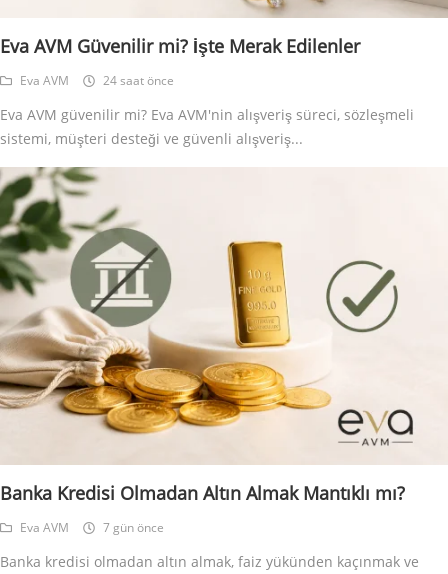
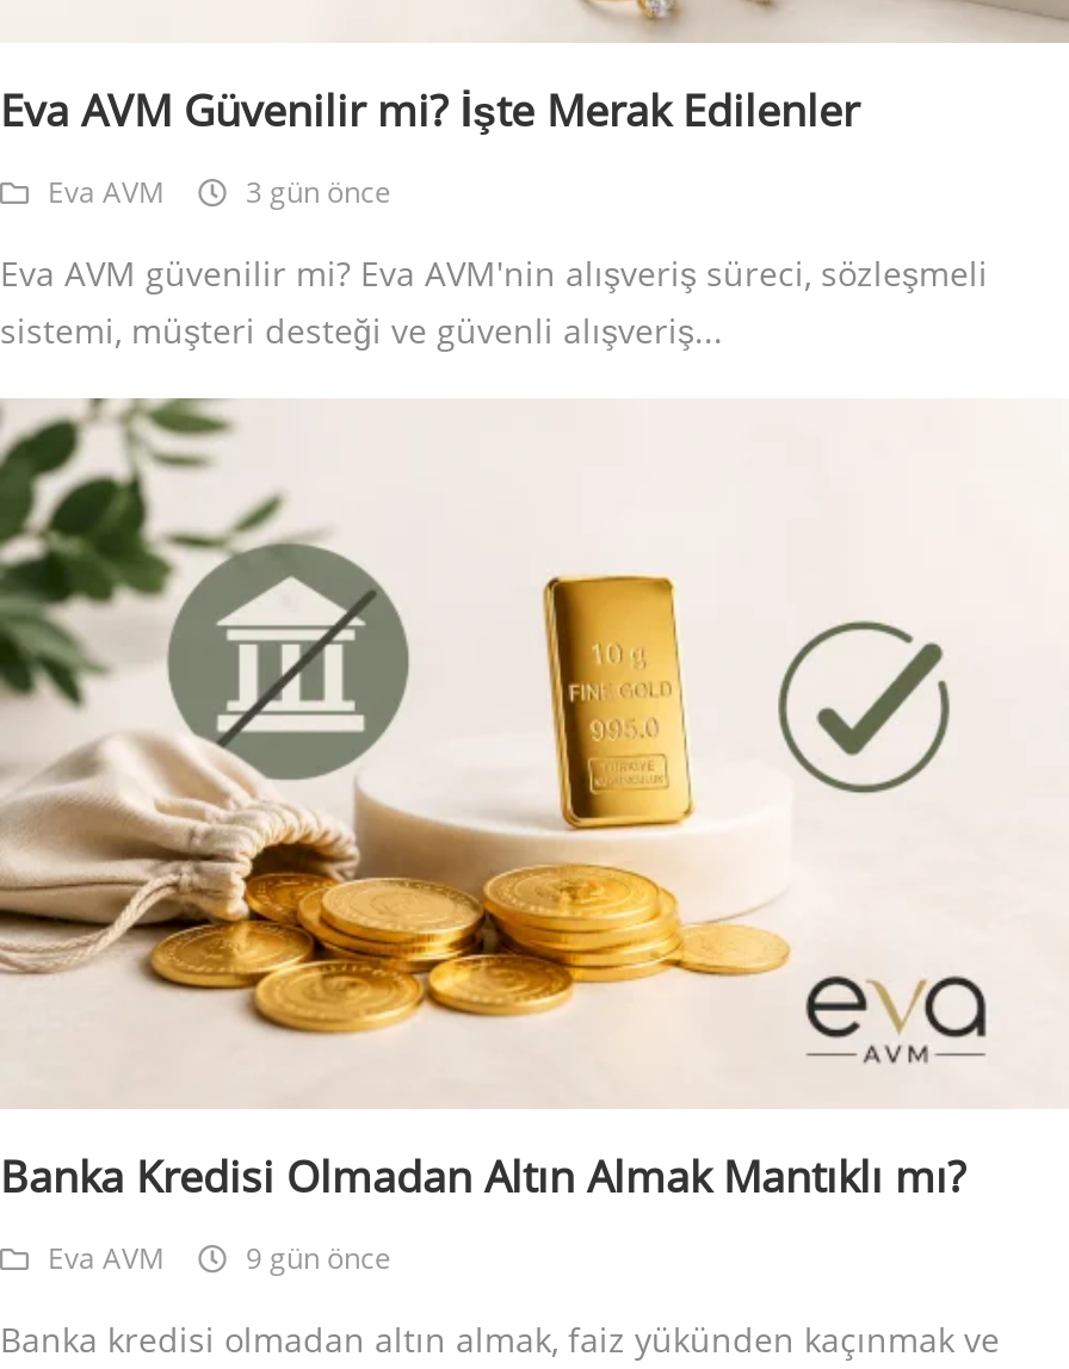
- Eva AVM 24 saat önce
+ Eva AVM 3 gün önce

- Eva AVM 7 gün önce
+ Eva AVM 9 gün önce
